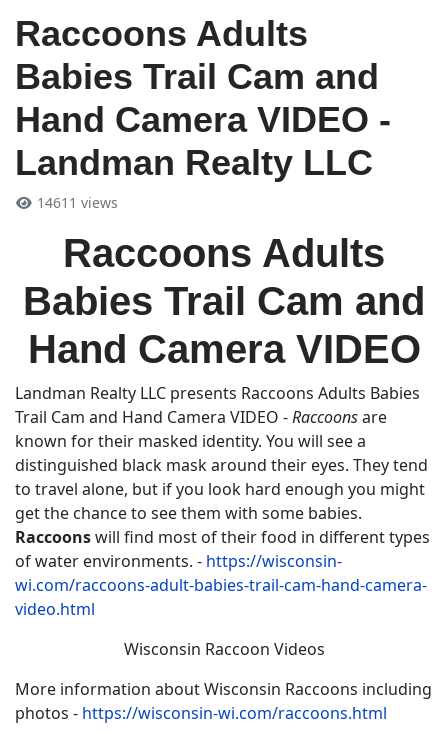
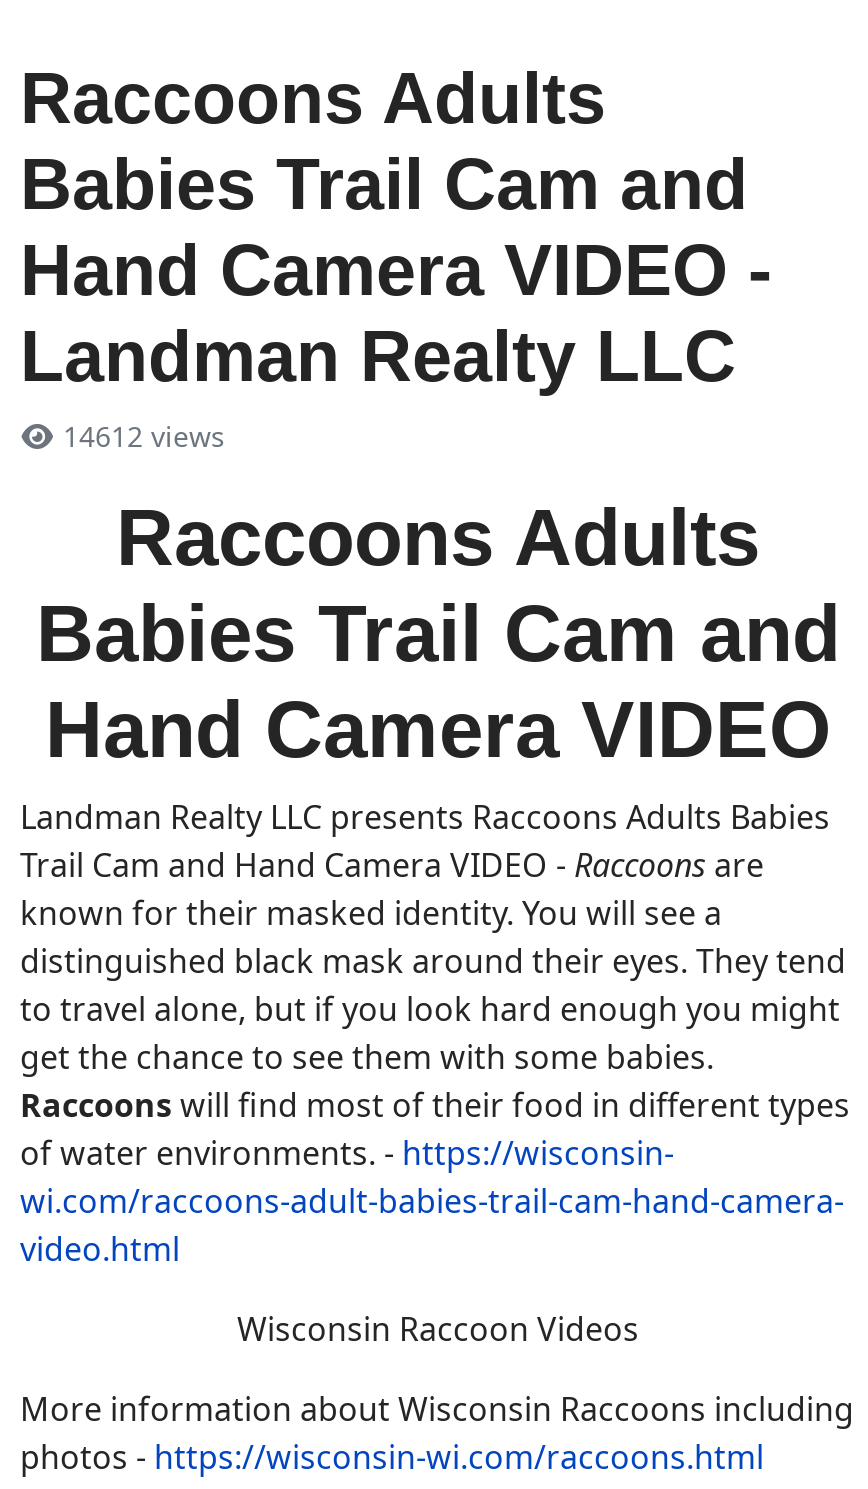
- 14611 views
+ 14612 views
